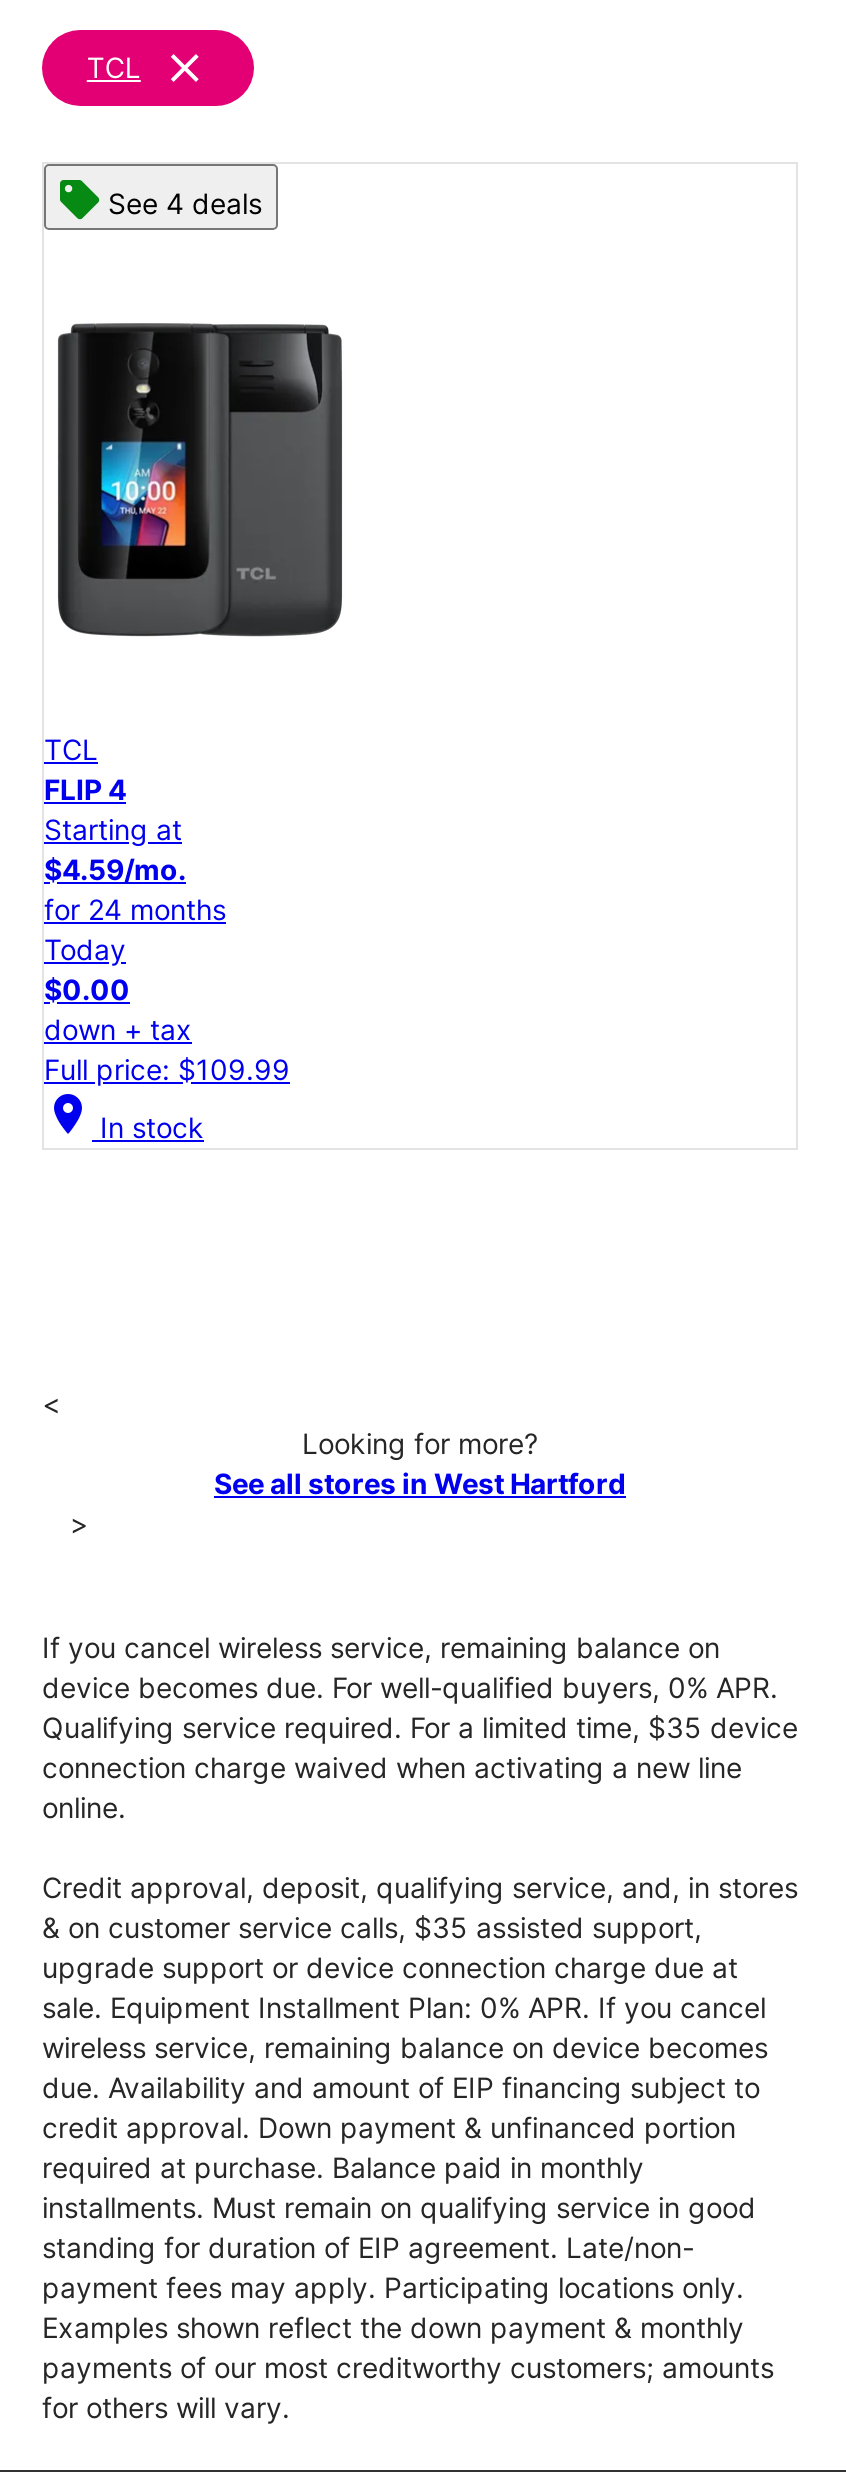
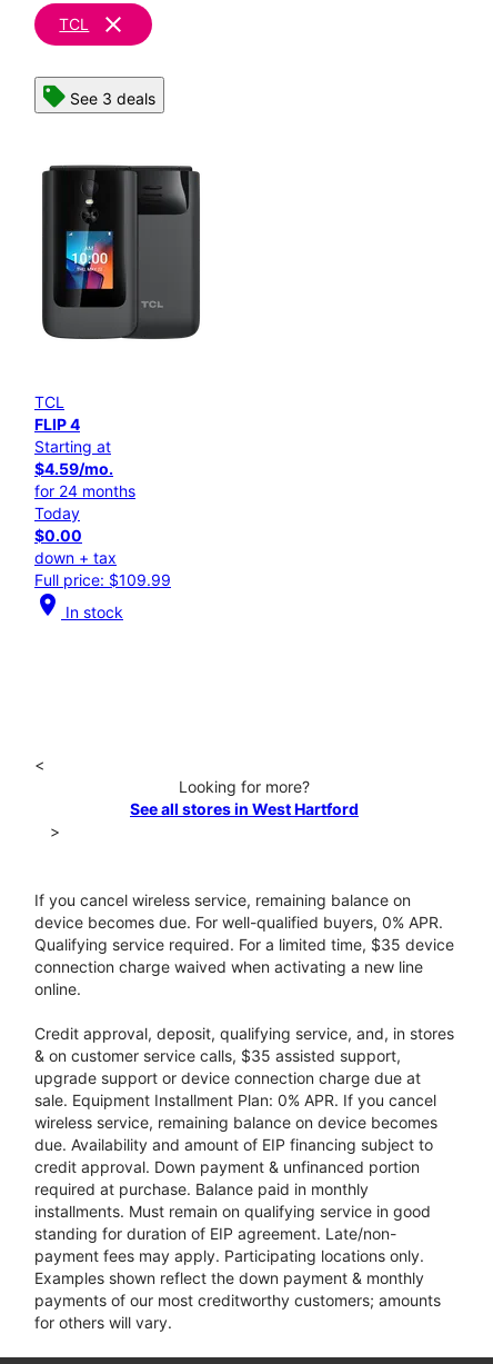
- See 4 deals
+ See 3 deals
